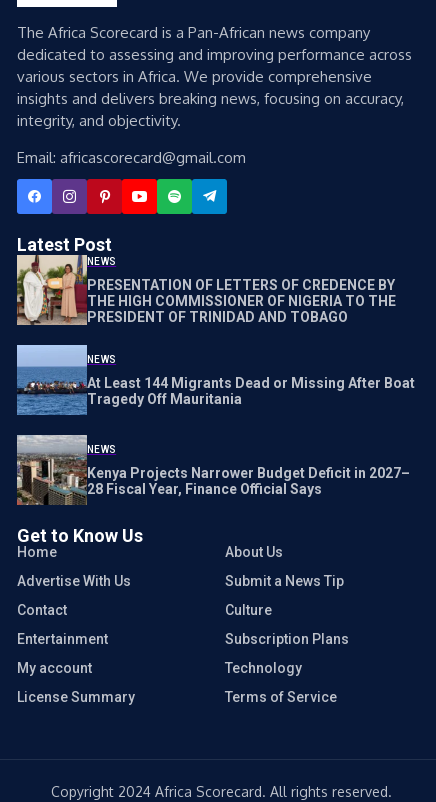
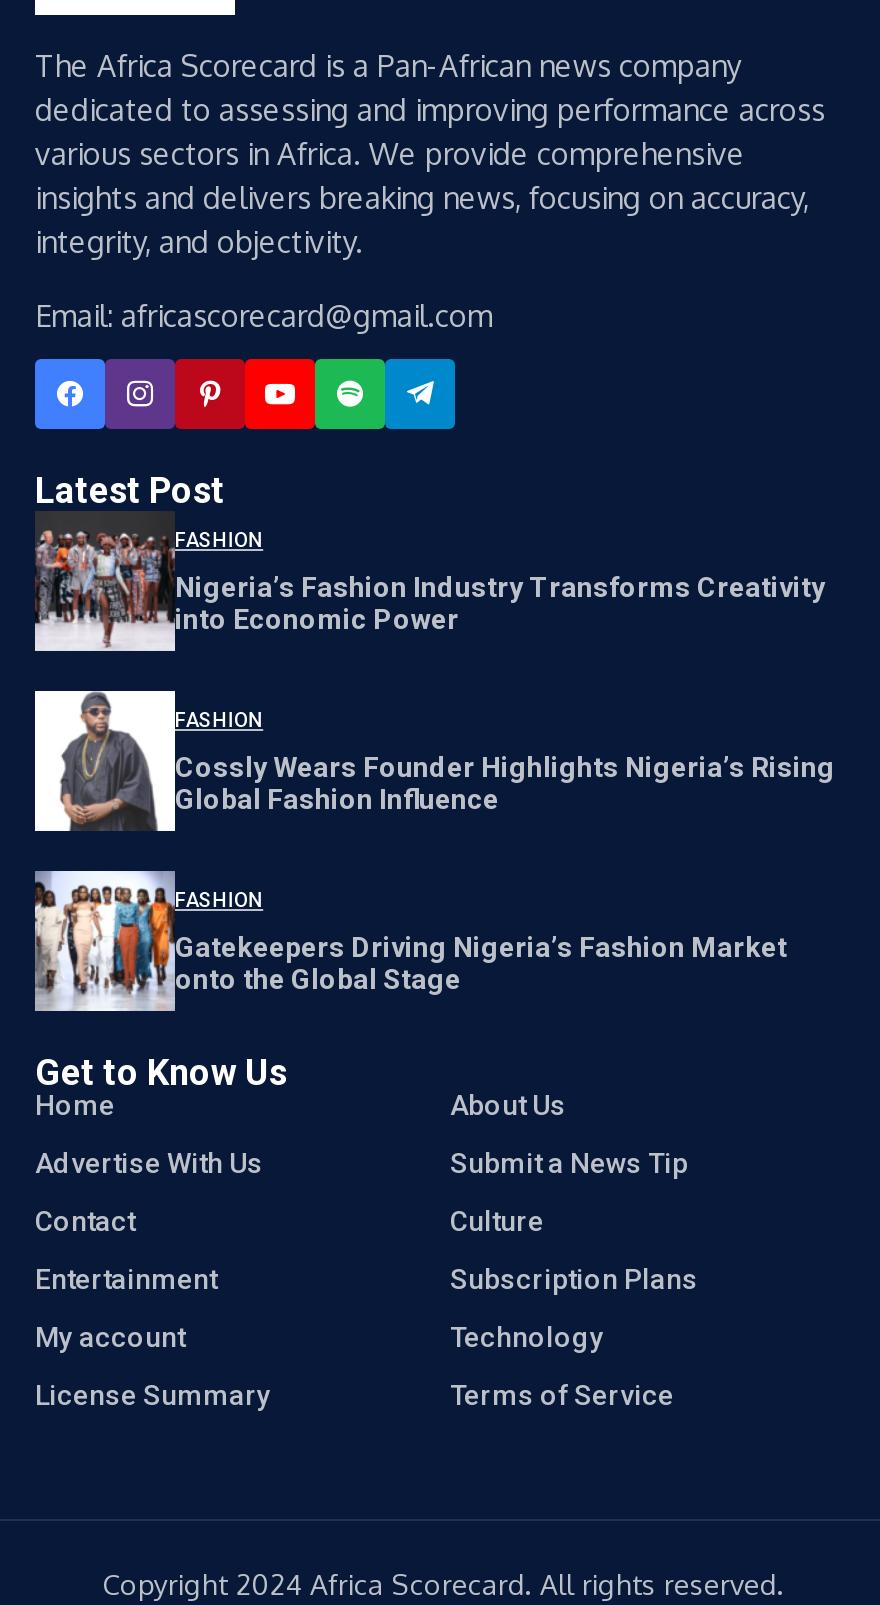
- [image]
- NEWS
+ [image]
+ FASHION

- PRESENTATION OF LETTERS OF CREDENCE BY
- THE HIGH COMMISSIONER OF NIGERIA TO THE
- PRESIDENT OF TRINIDAD AND TOBAGO
+ Nigeria’s Fashion Industry Transforms Creativity
+ into Economic Power

- [image]
- NEWS
+ [image]
+ FASHION

- At Least 144 Migrants Dead or Missing After Boat
- Tragedy Off Mauritania
+ Cossly Wears Founder Highlights Nigeria’s Rising
+ Global Fashion Influence

- [image]
- NEWS
+ [image]
+ FASHION

- Kenya Projects Narrower Budget Deficit in 2027–
- 28 Fiscal Year, Finance Official Says
+ Gatekeepers Driving Nigeria’s Fashion Market
+ onto the Global Stage
